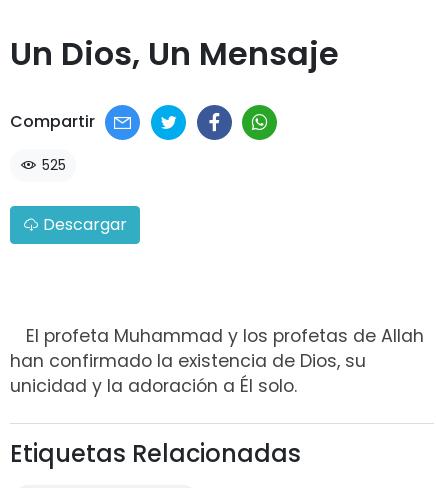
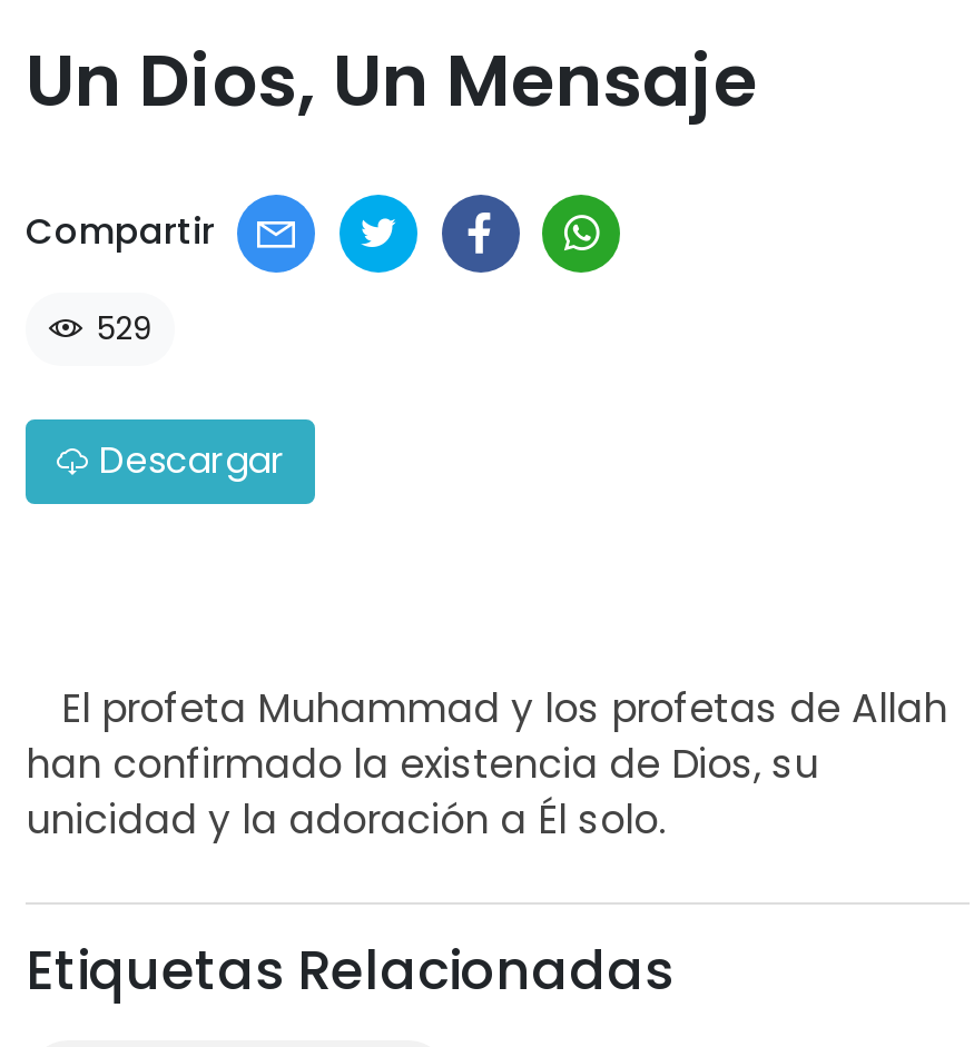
- 525
+ 529
